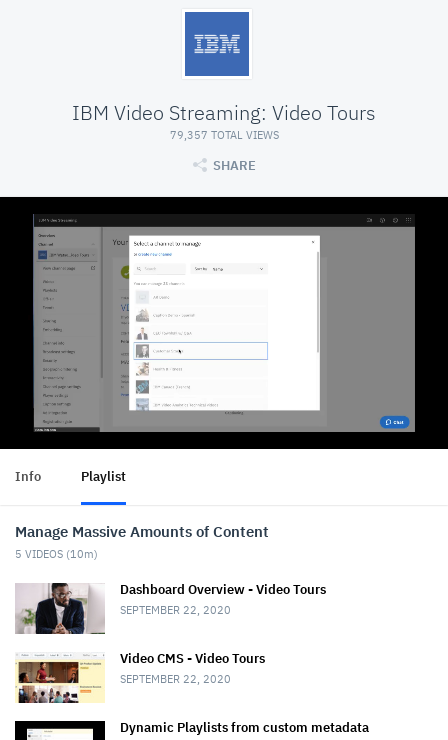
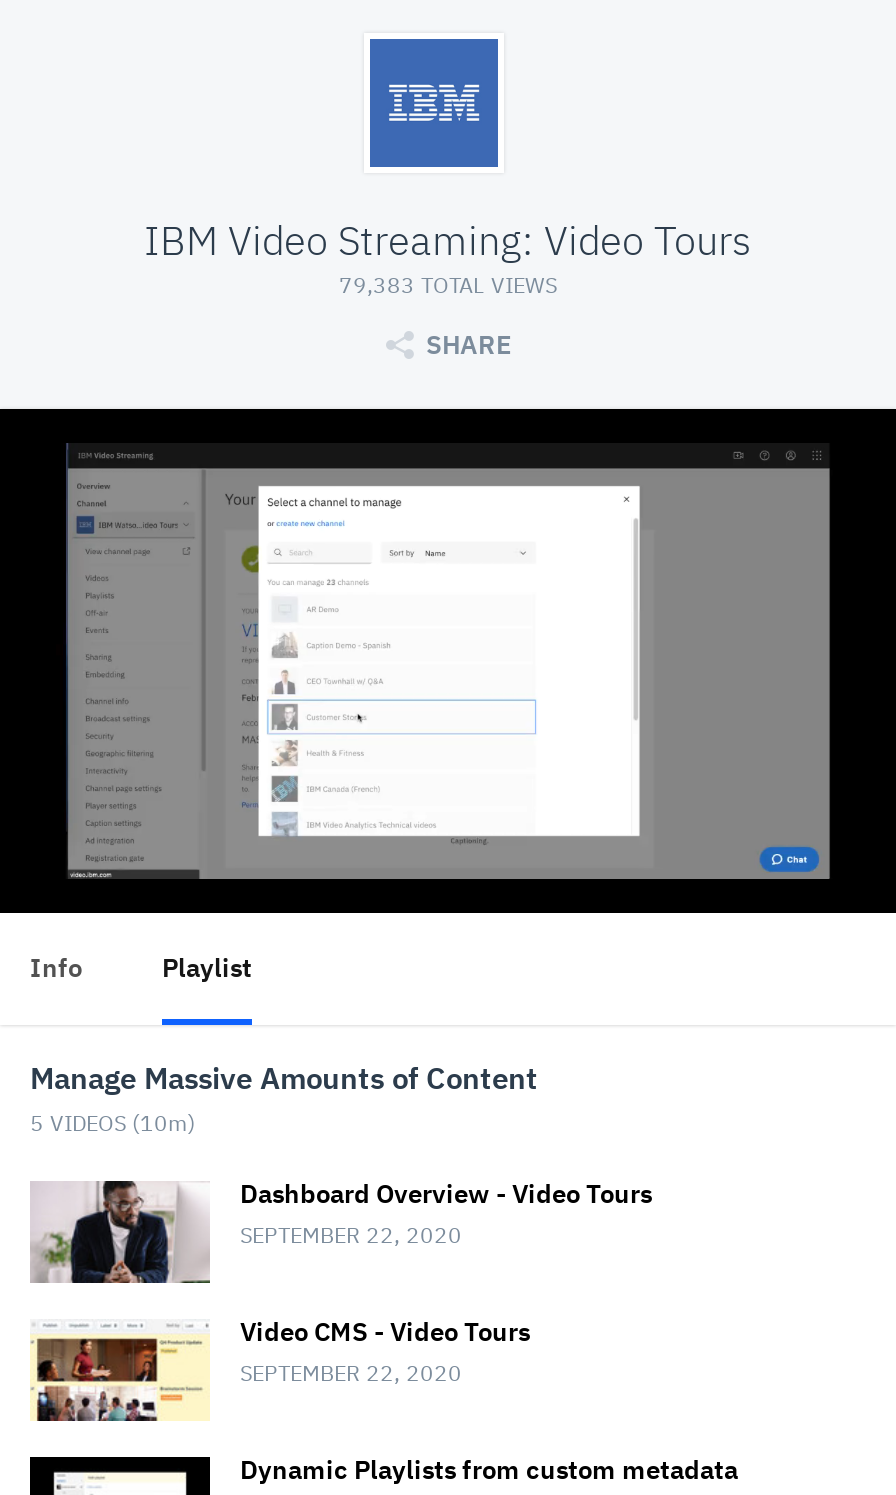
- 79,357 TOTAL VIEWS
+ 79,383 TOTAL VIEWS
